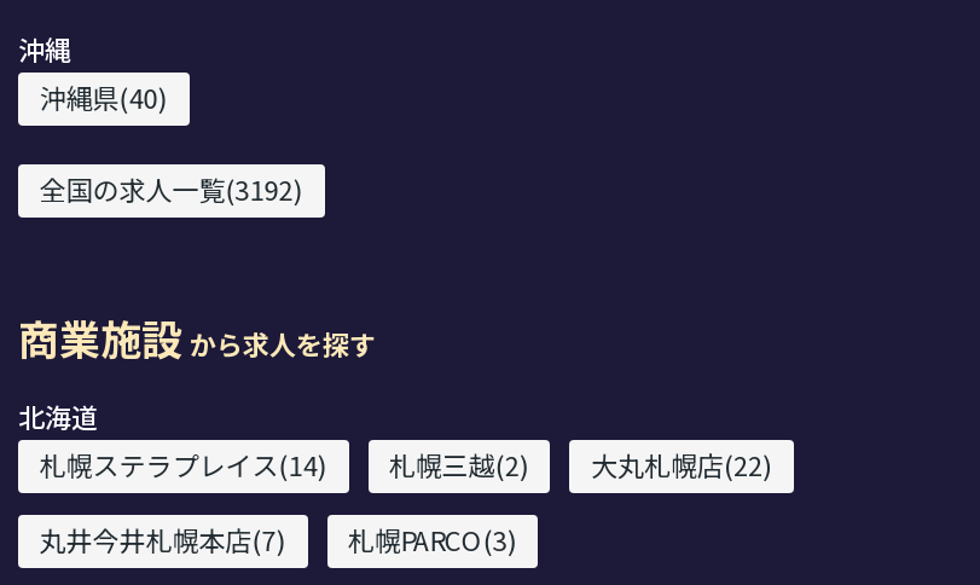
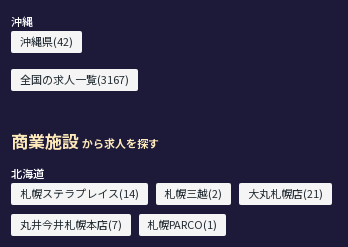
- 沖縄県(40)
+ 沖縄県(42)

- 全国の求人一覧(3192)
+ 全国の求人一覧(3167)

- 札幌ステラプレイス(14) 札幌三越(2) 大丸札幌店(22)
+ 札幌ステラプレイス(14) 札幌三越(2) 大丸札幌店(21)

- 丸井今井札幌本店(7) 札幌PARCO(3)
+ 丸井今井札幌本店(7) 札幌PARCO(1)
